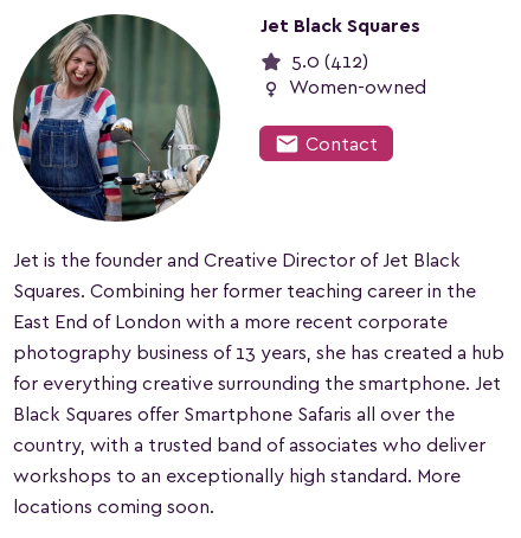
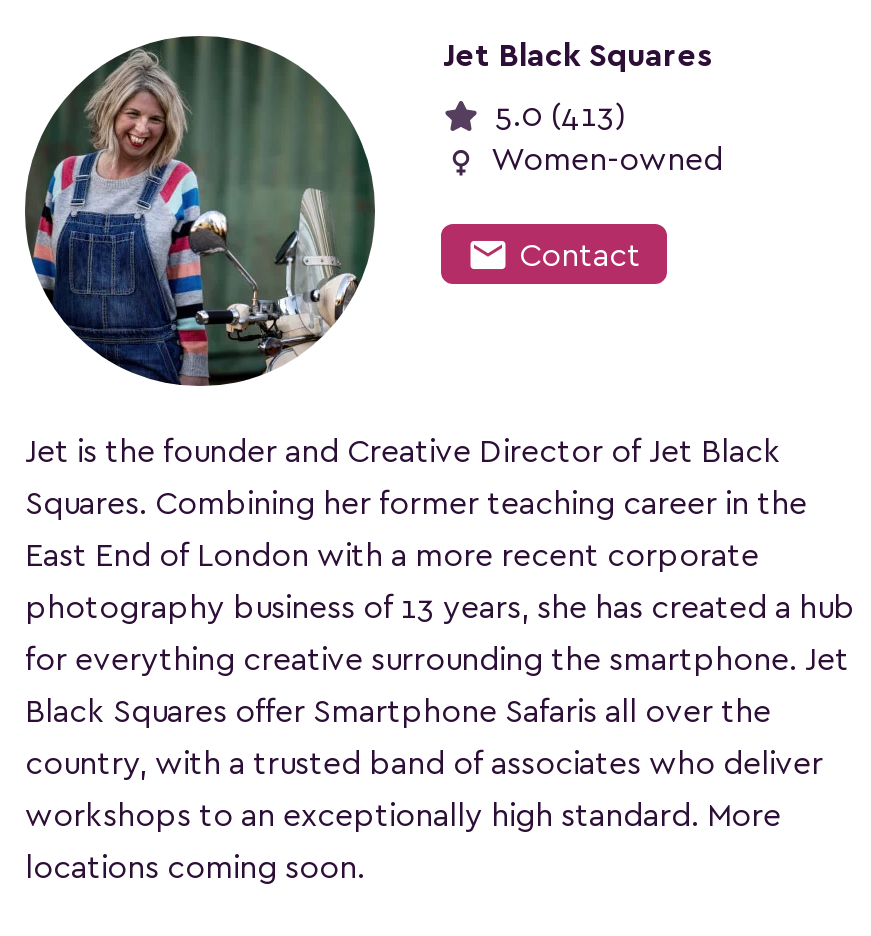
- 5.0 (412)
+ 5.0 (413)
